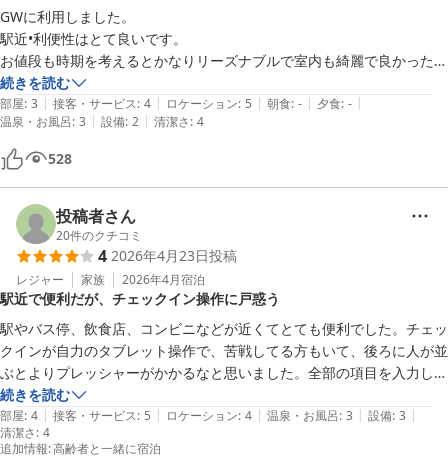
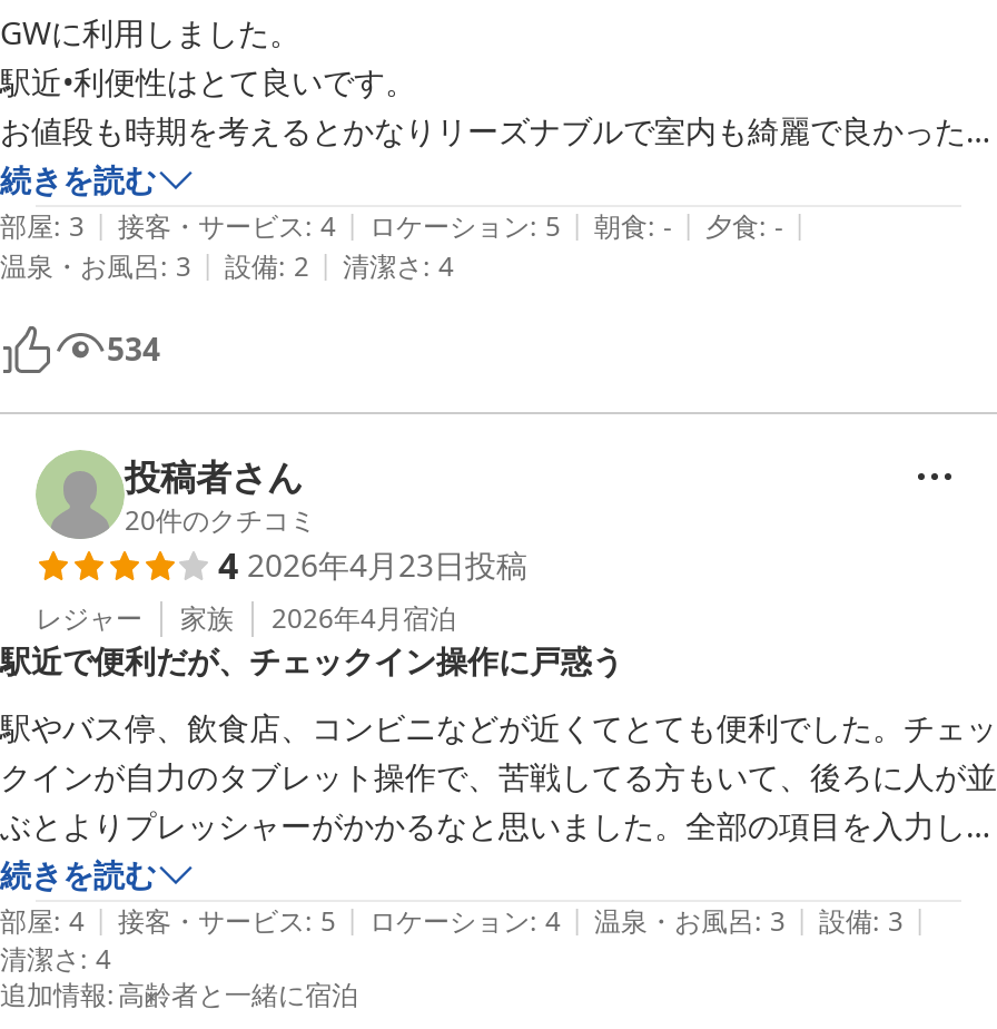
- 528
+ 534
